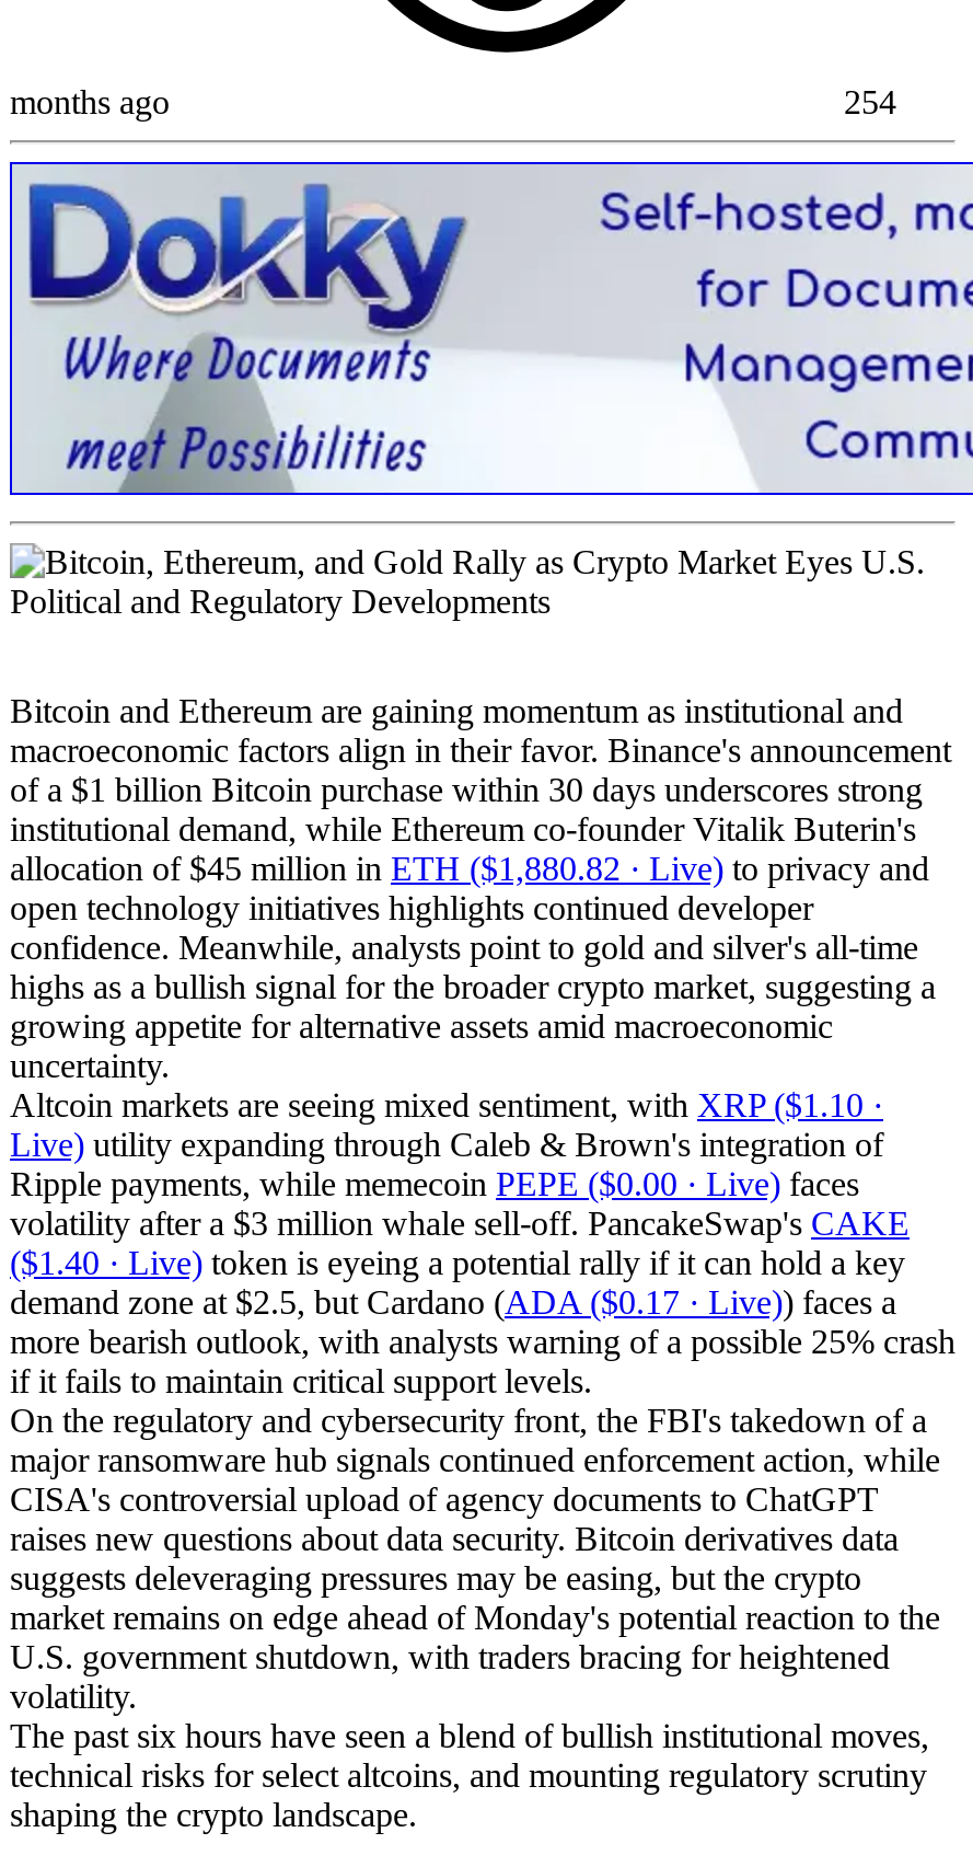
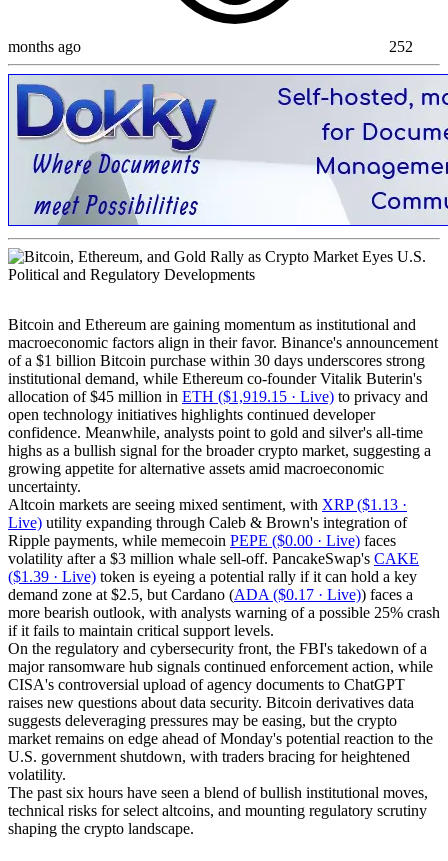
- 254
+ 252

- allocation of $45 million in ETH ($1,880.82 · Live) to privacy and
+ allocation of $45 million in ETH ($1,919.15 · Live) to privacy and

- Altcoin markets are seeing mixed sentiment, with XRP ($1.10 ·
+ Altcoin markets are seeing mixed sentiment, with XRP ($1.13 ·

- ($1.40 · Live) token is eyeing a potential rally if it can hold a key
+ ($1.39 · Live) token is eyeing a potential rally if it can hold a key
